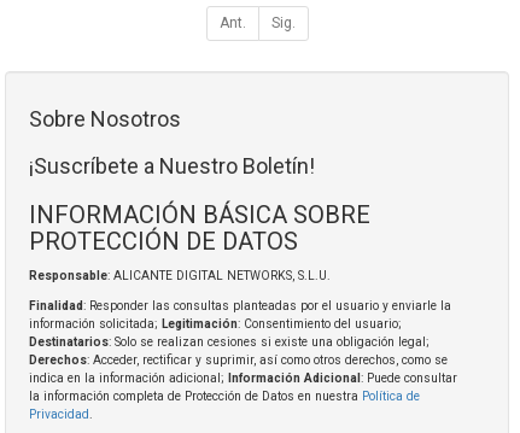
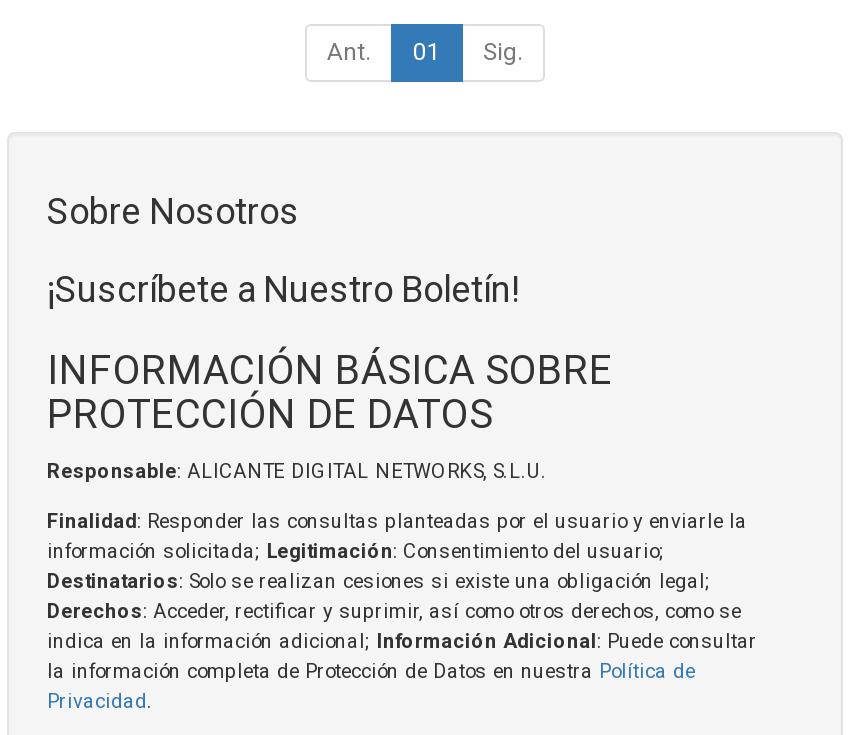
+ 01
